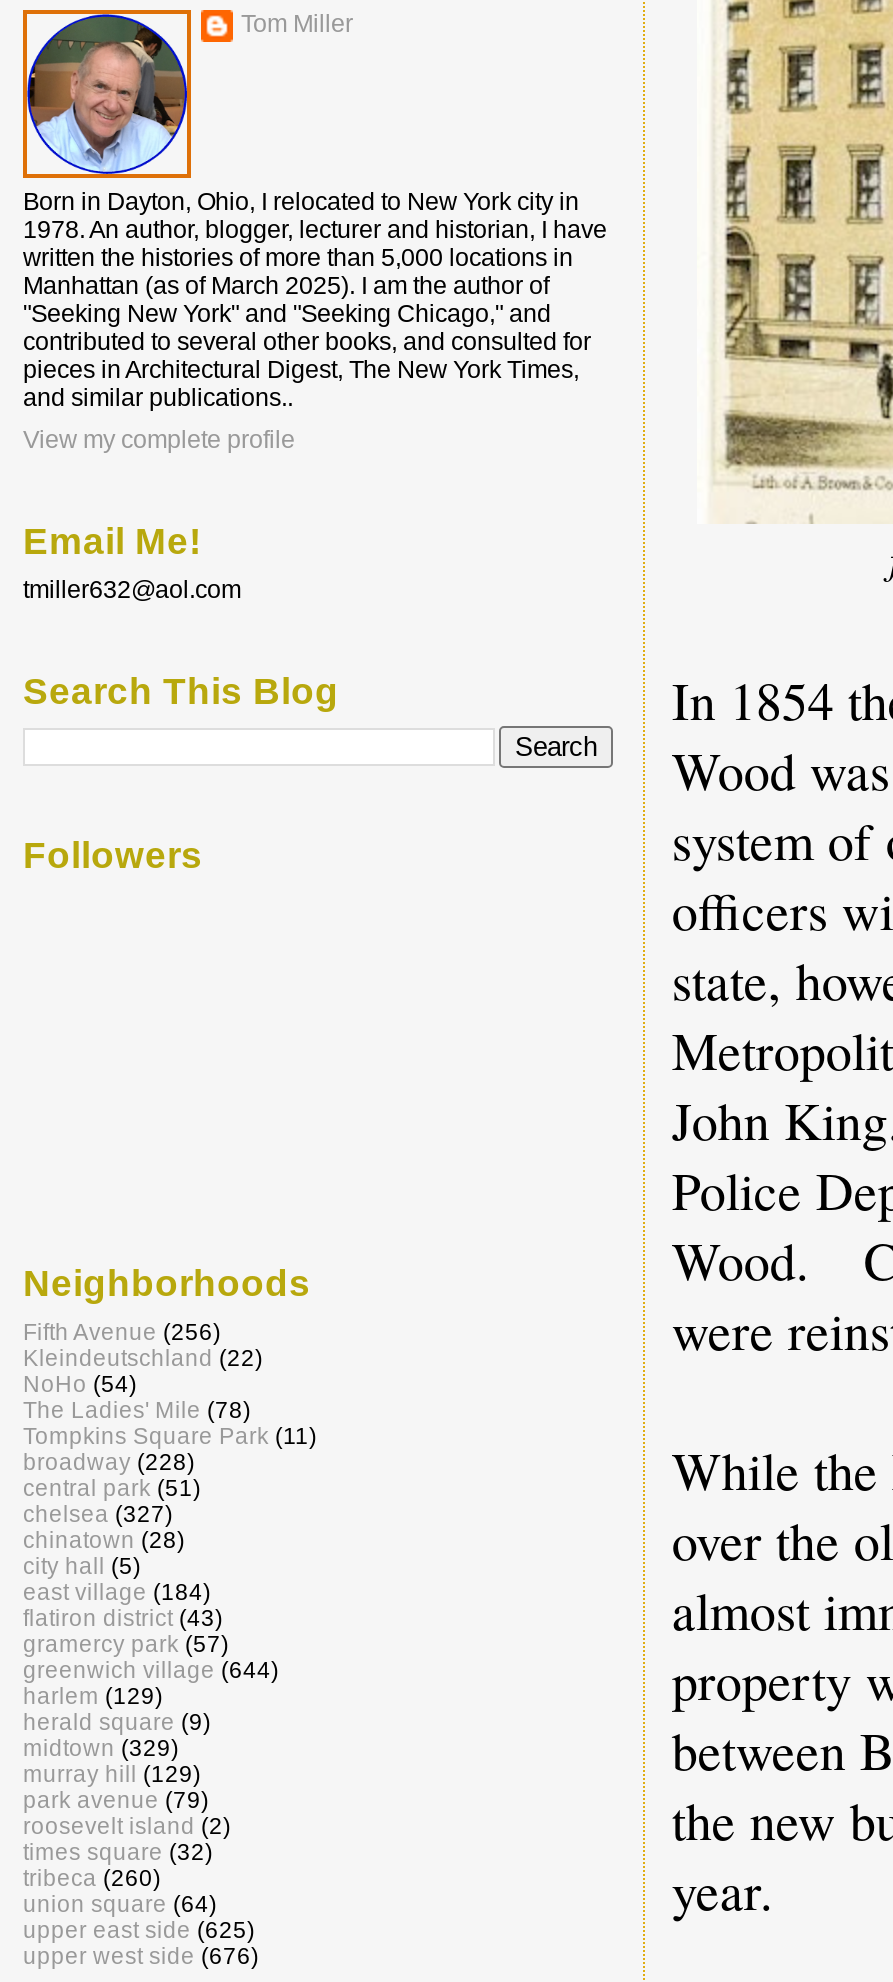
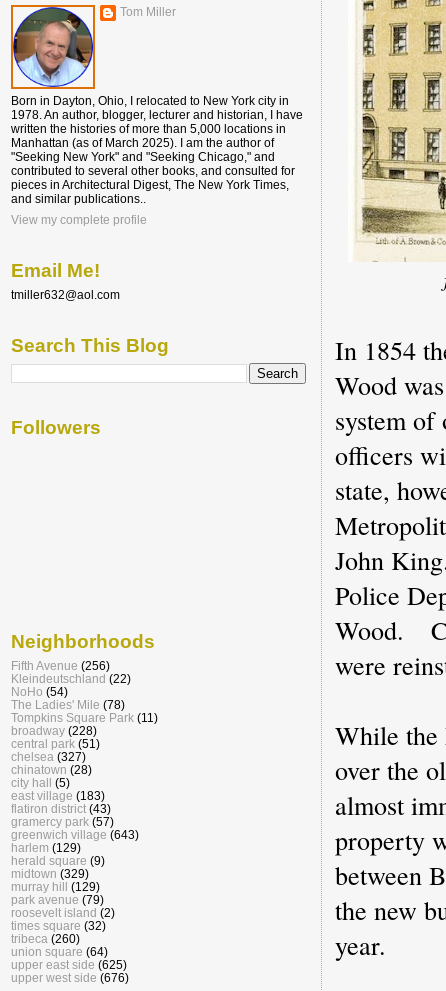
- east village (184)
+ east village (183)

- greenwich village (644)
+ greenwich village (643)
